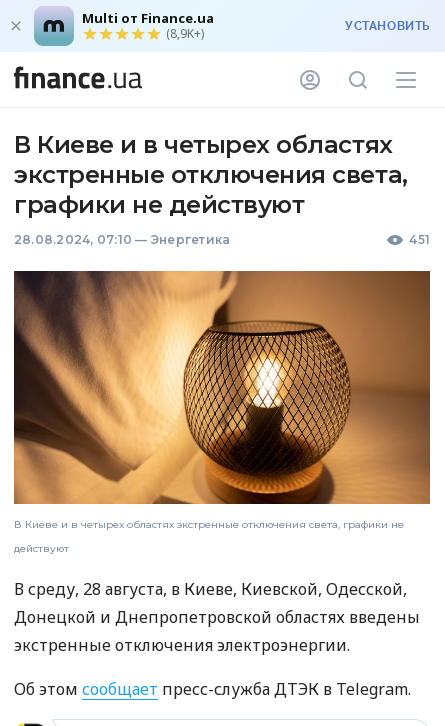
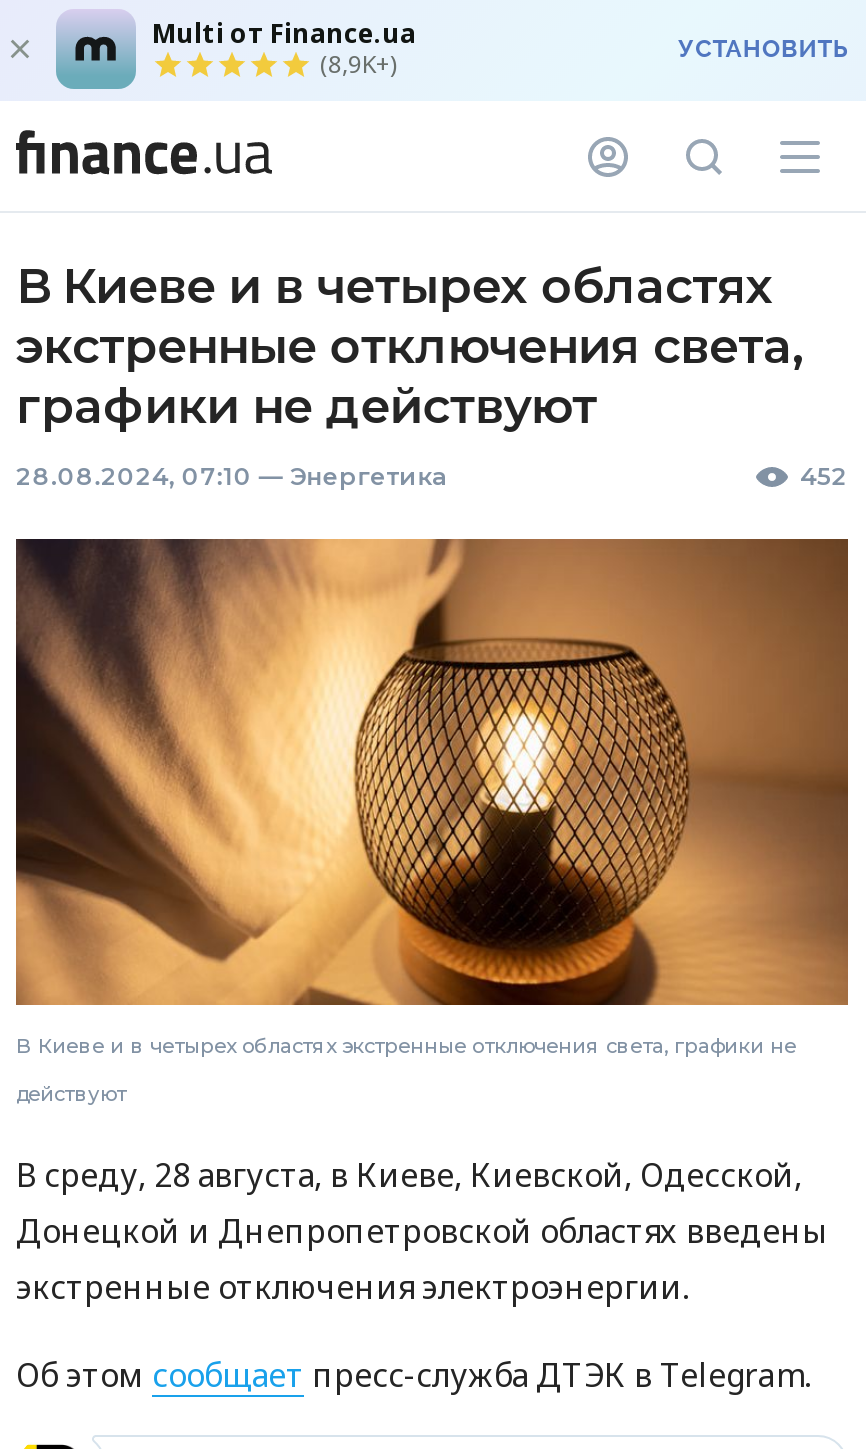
- 451
+ 452
